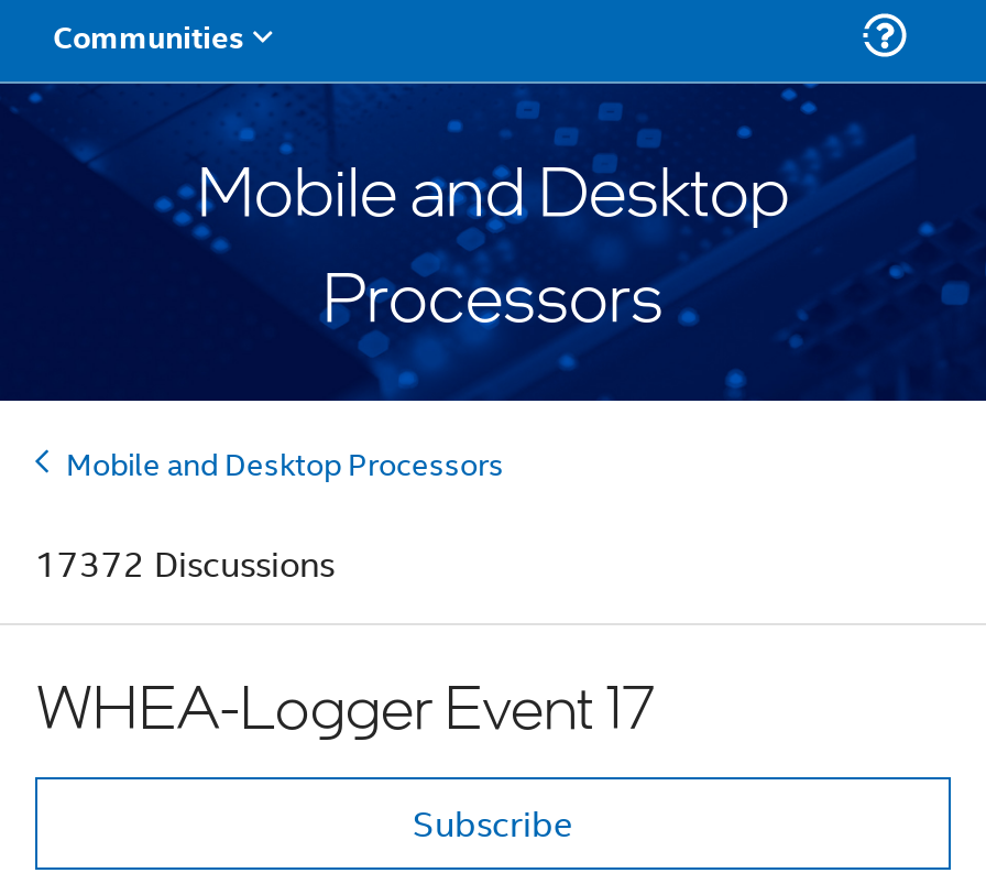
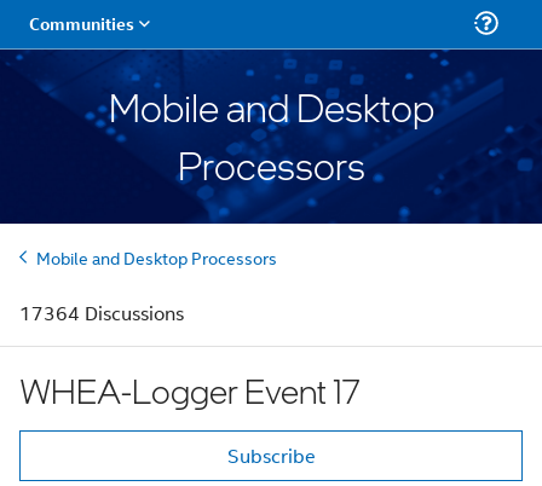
- 17372 Discussions
+ 17364 Discussions
